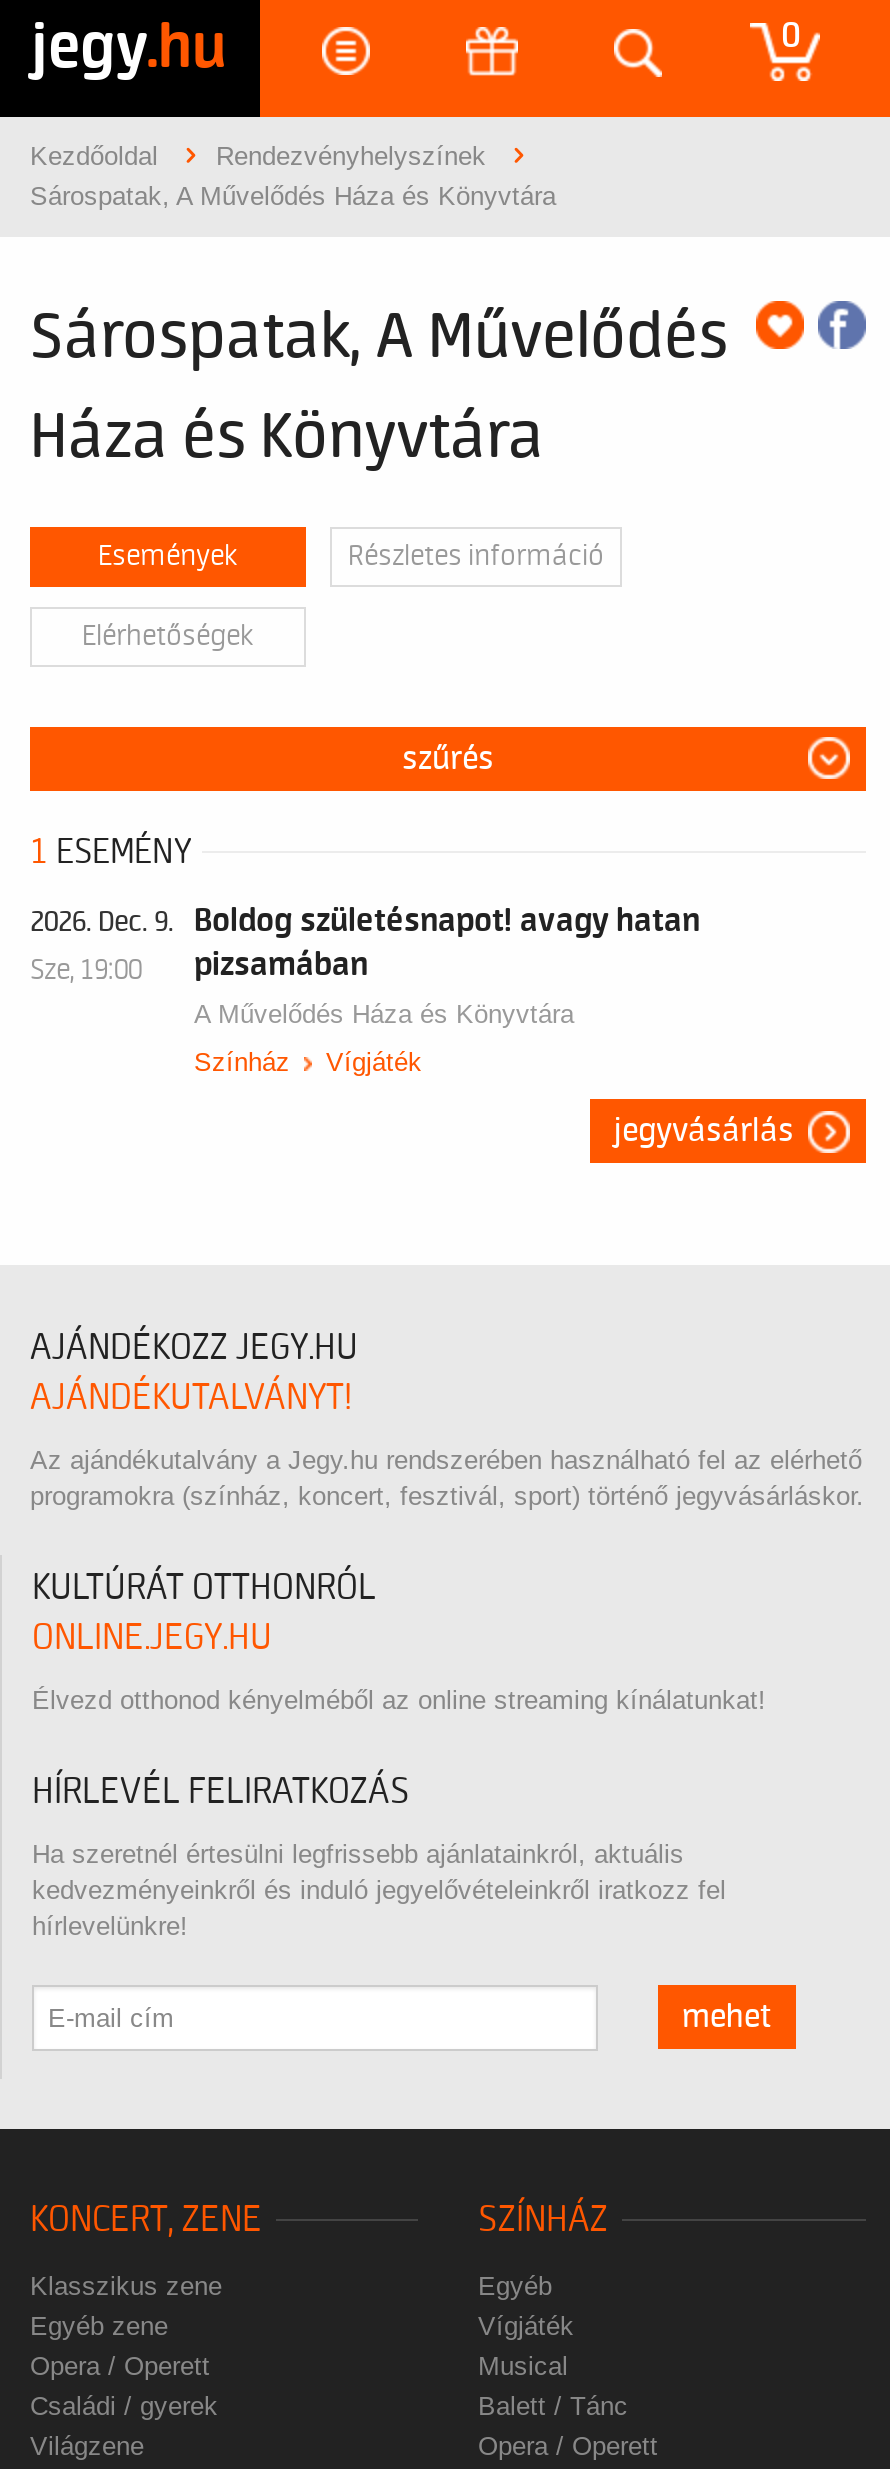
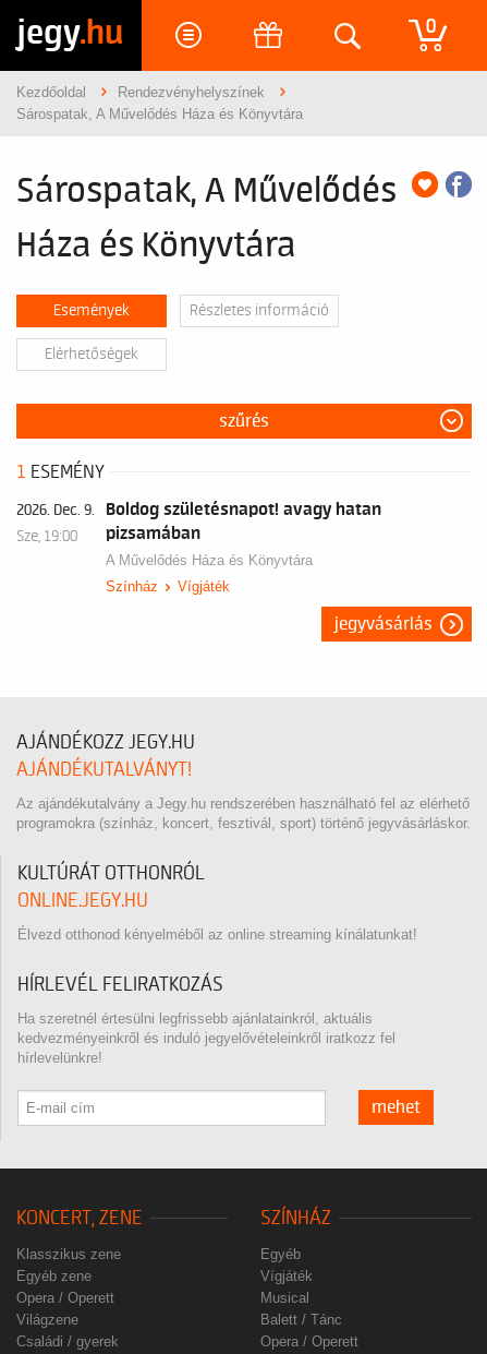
moved down: Családi / gyerek

moved up: Világzene
